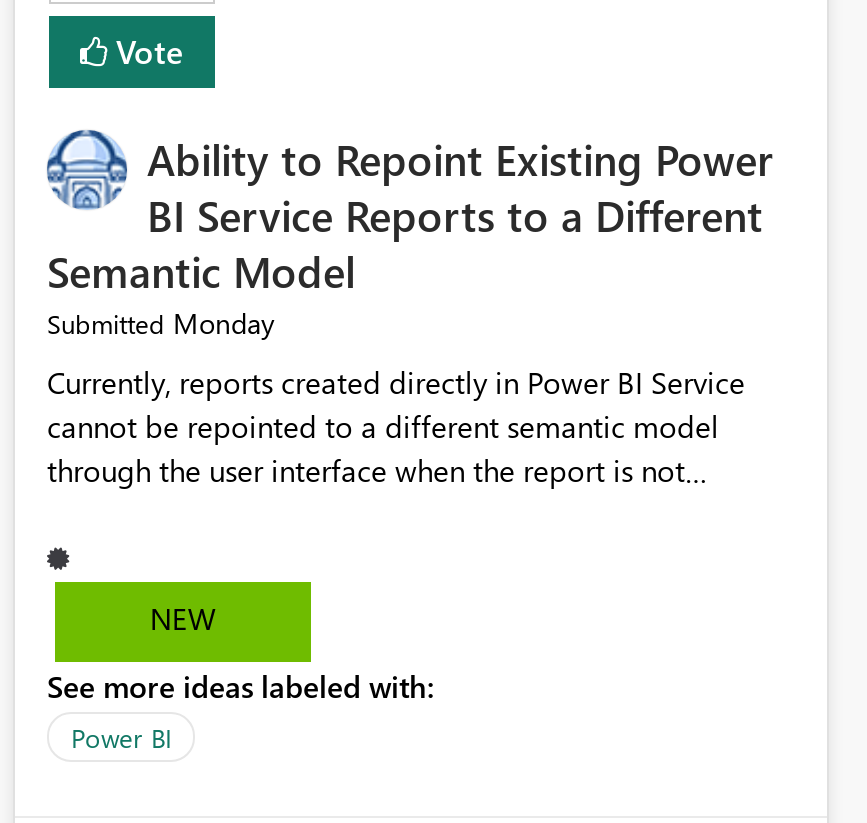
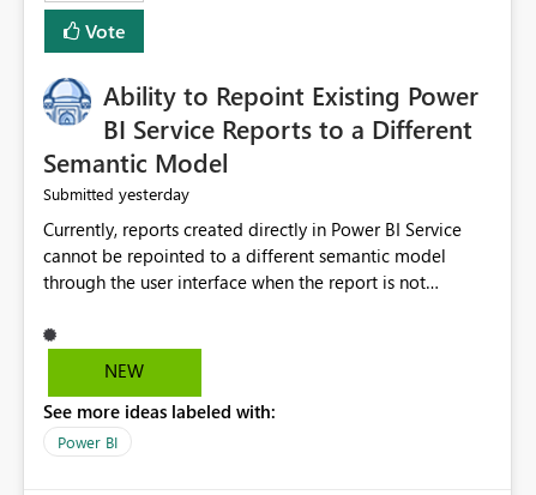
- Submitted Monday
+ Submitted yesterday
